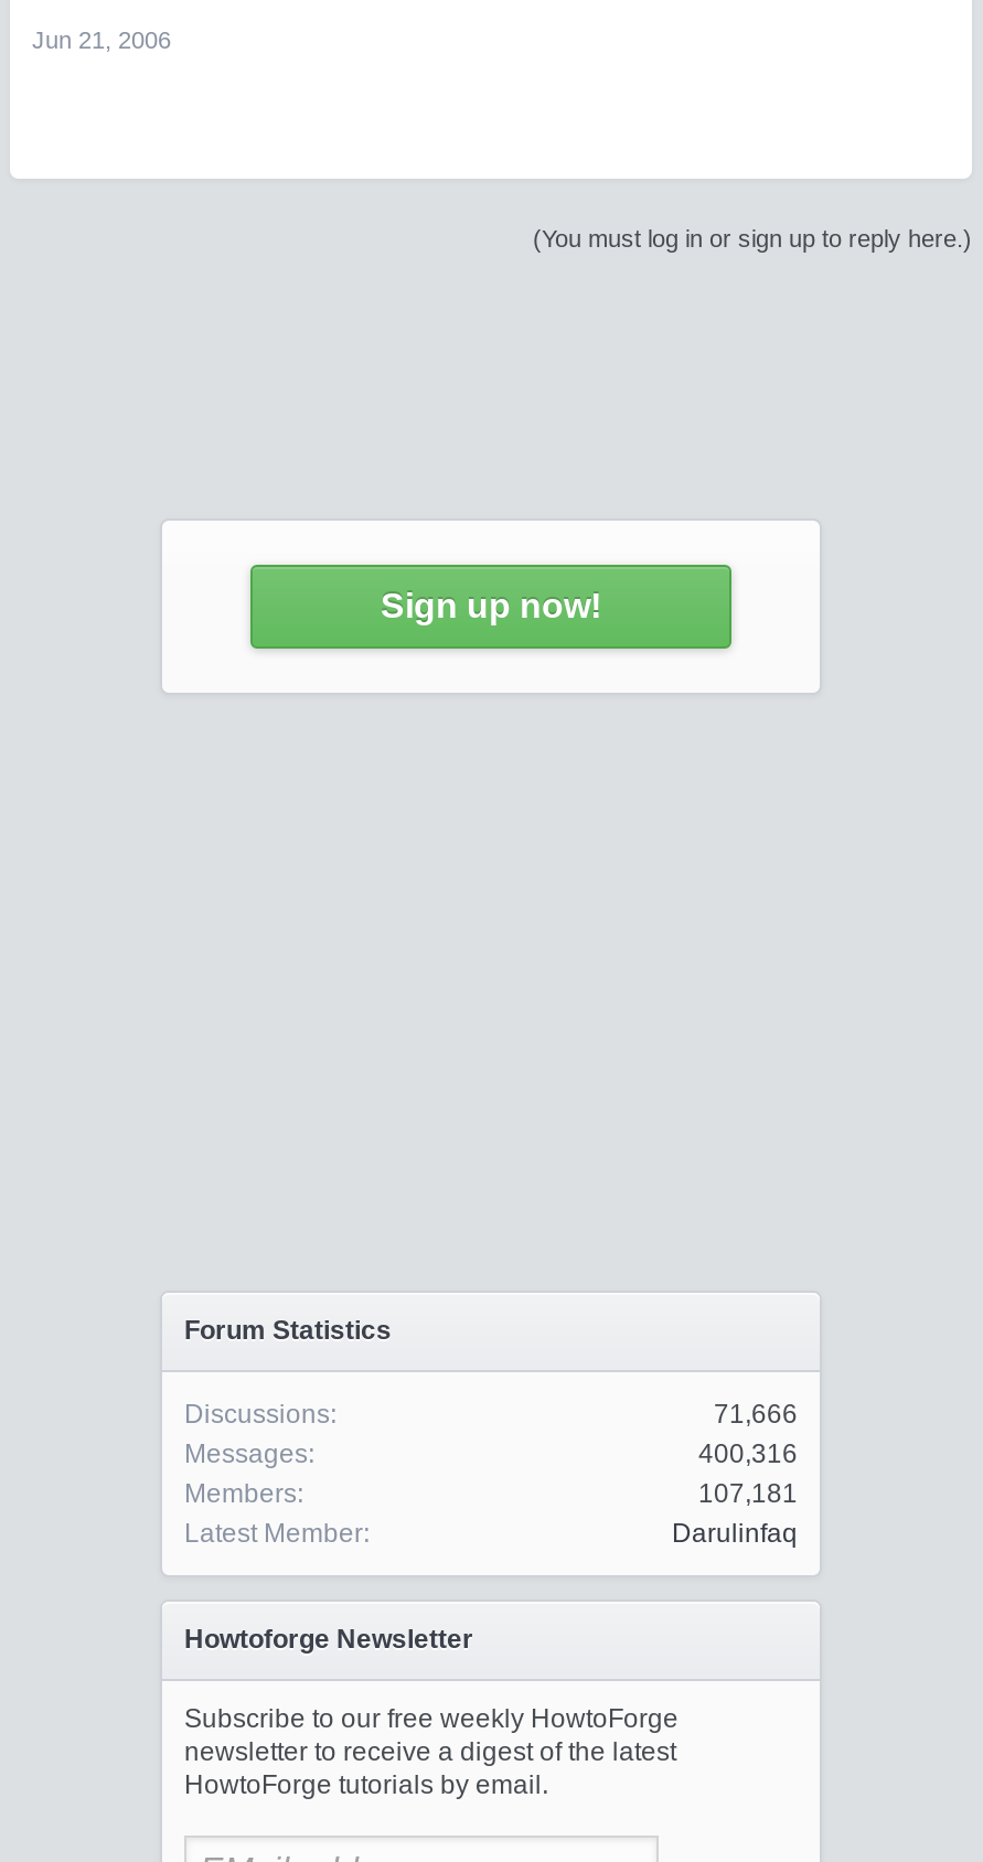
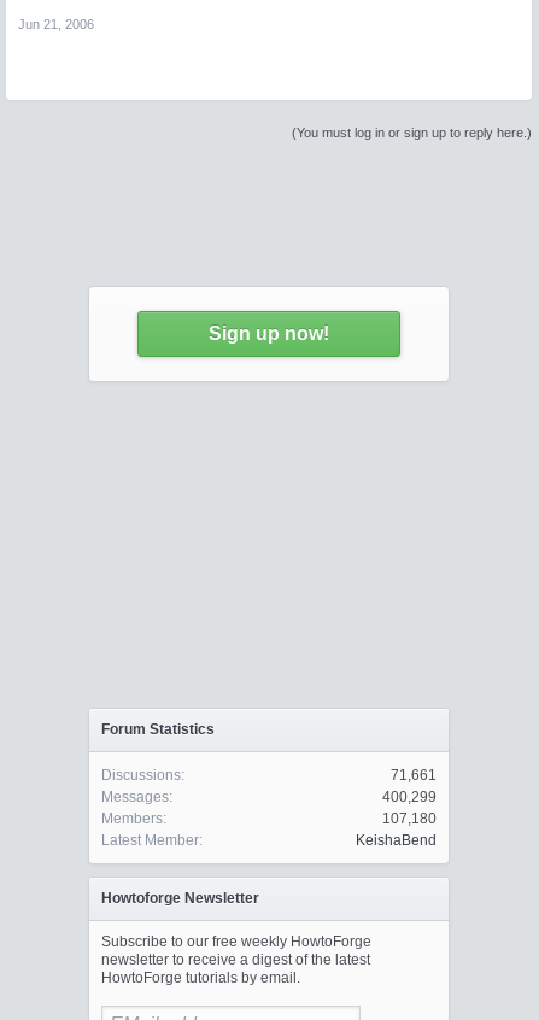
- 71,666
+ 71,661

- 400,316
+ 400,299

- 107,181
+ 107,180

- Darulinfaq
+ KeishaBend
